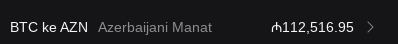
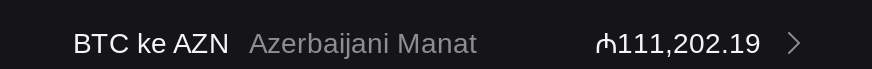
- ₼112,516.95
+ ₼111,202.19
